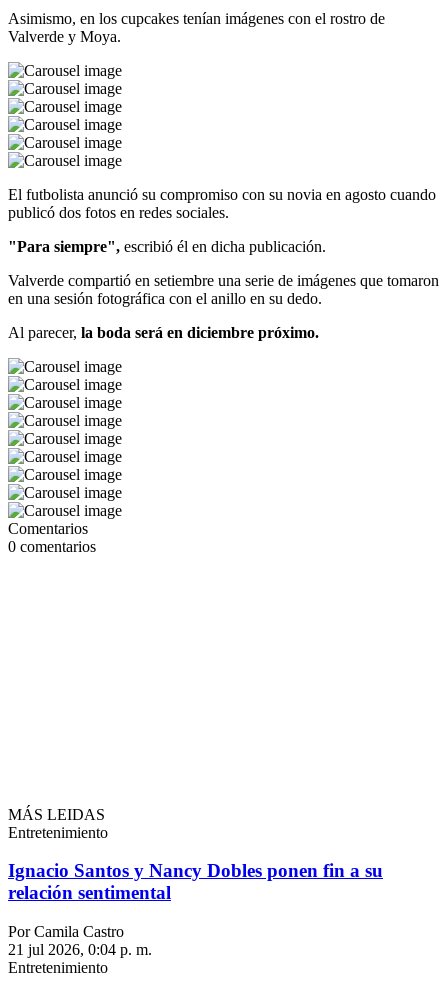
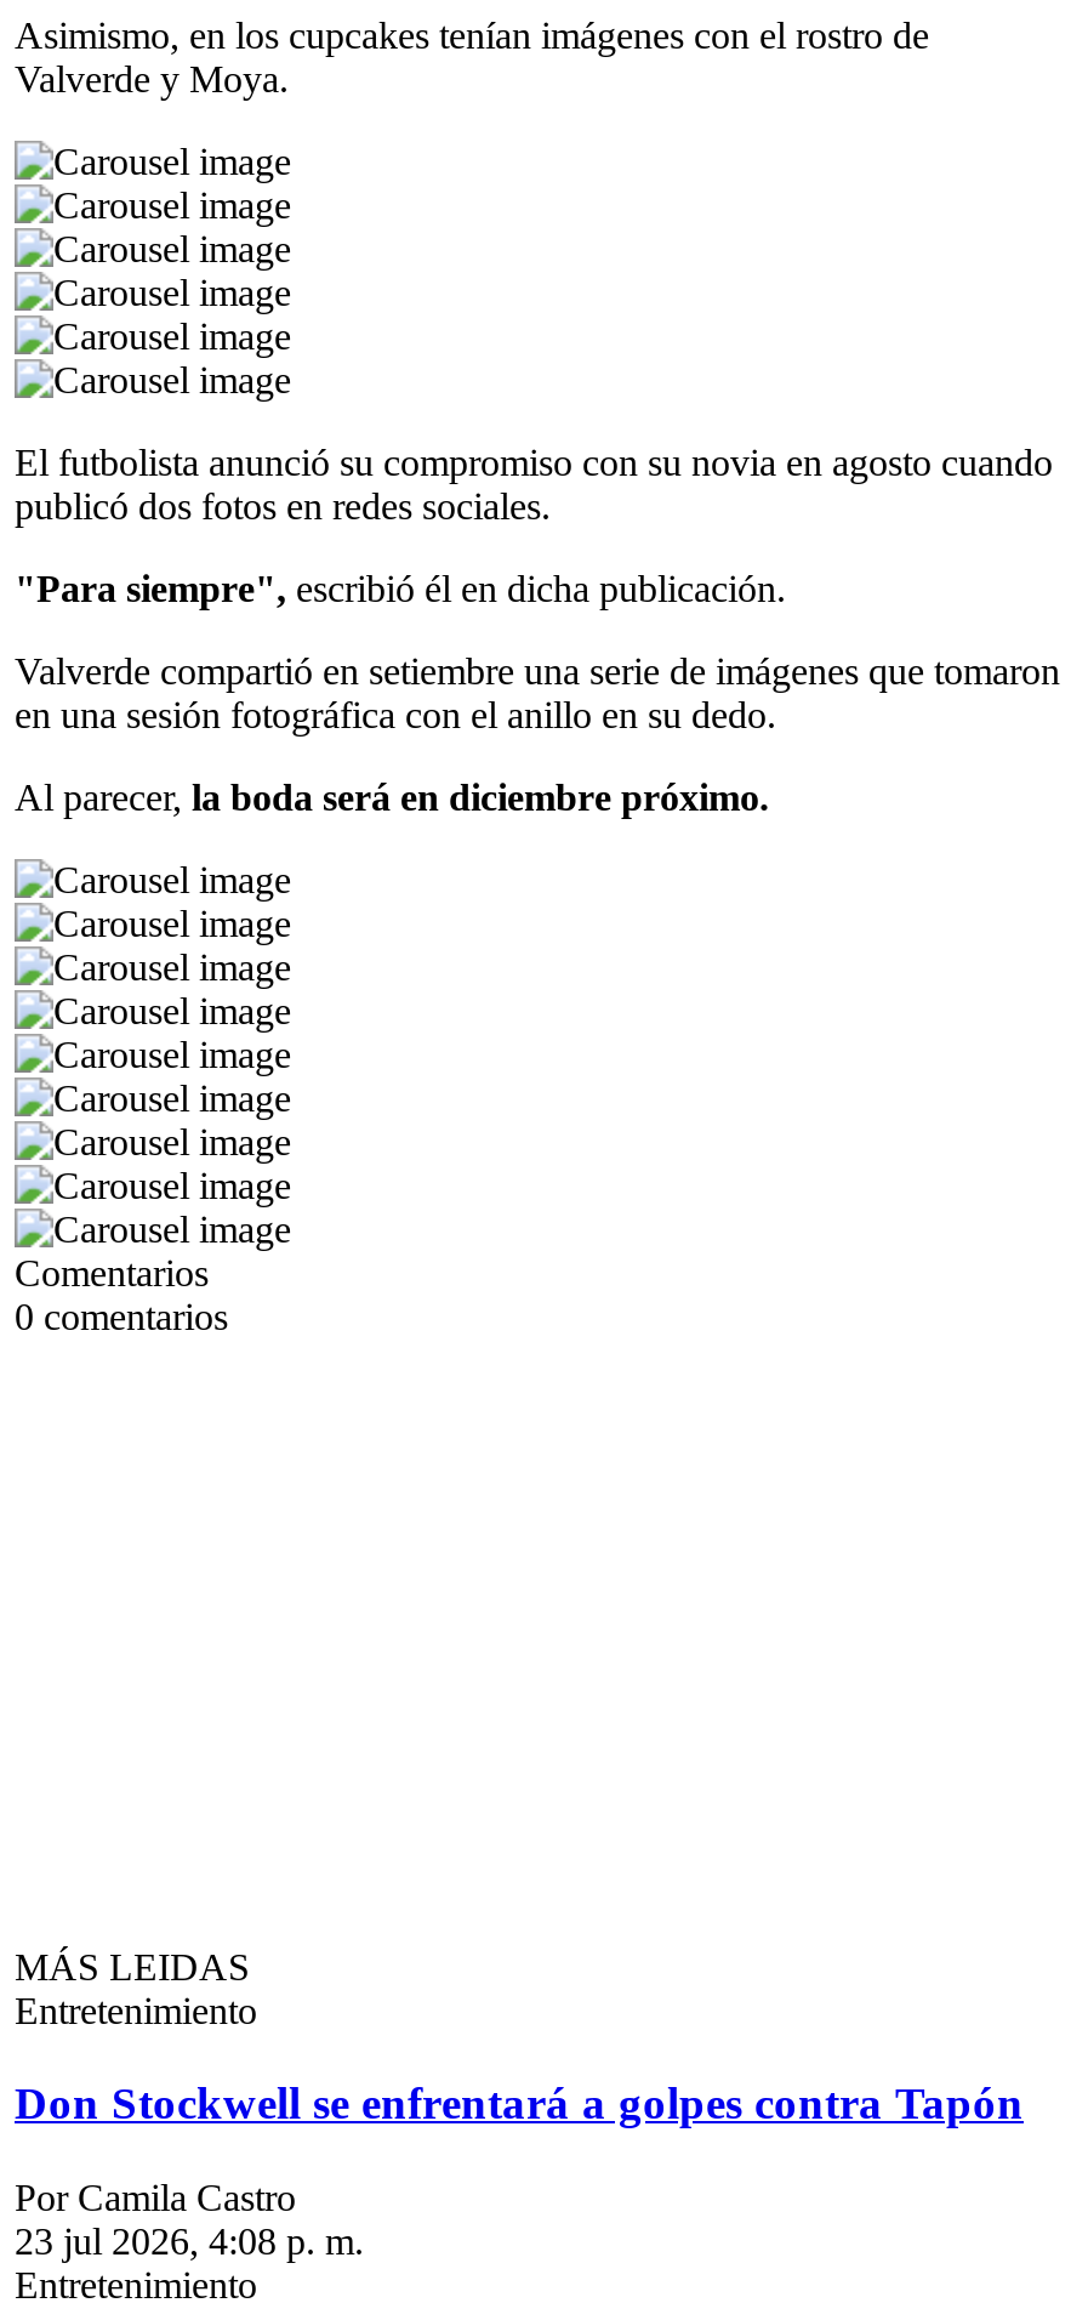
- Ignacio Santos y Nancy Dobles ponen fin a su
- relación sentimental
+ Don Stockwell se enfrentará a golpes contra Tapón

- 21 jul 2026, 0:04 p. m.
+ 23 jul 2026, 4:08 p. m.
